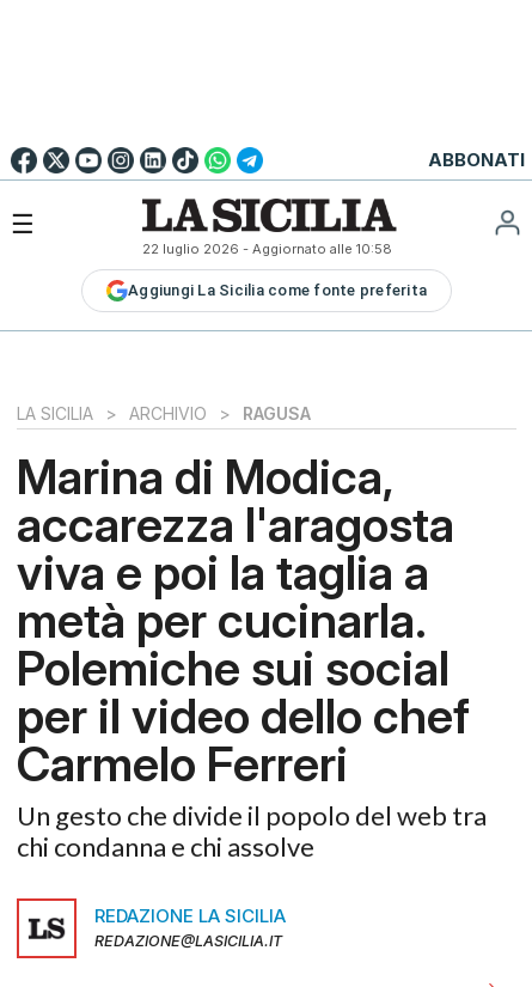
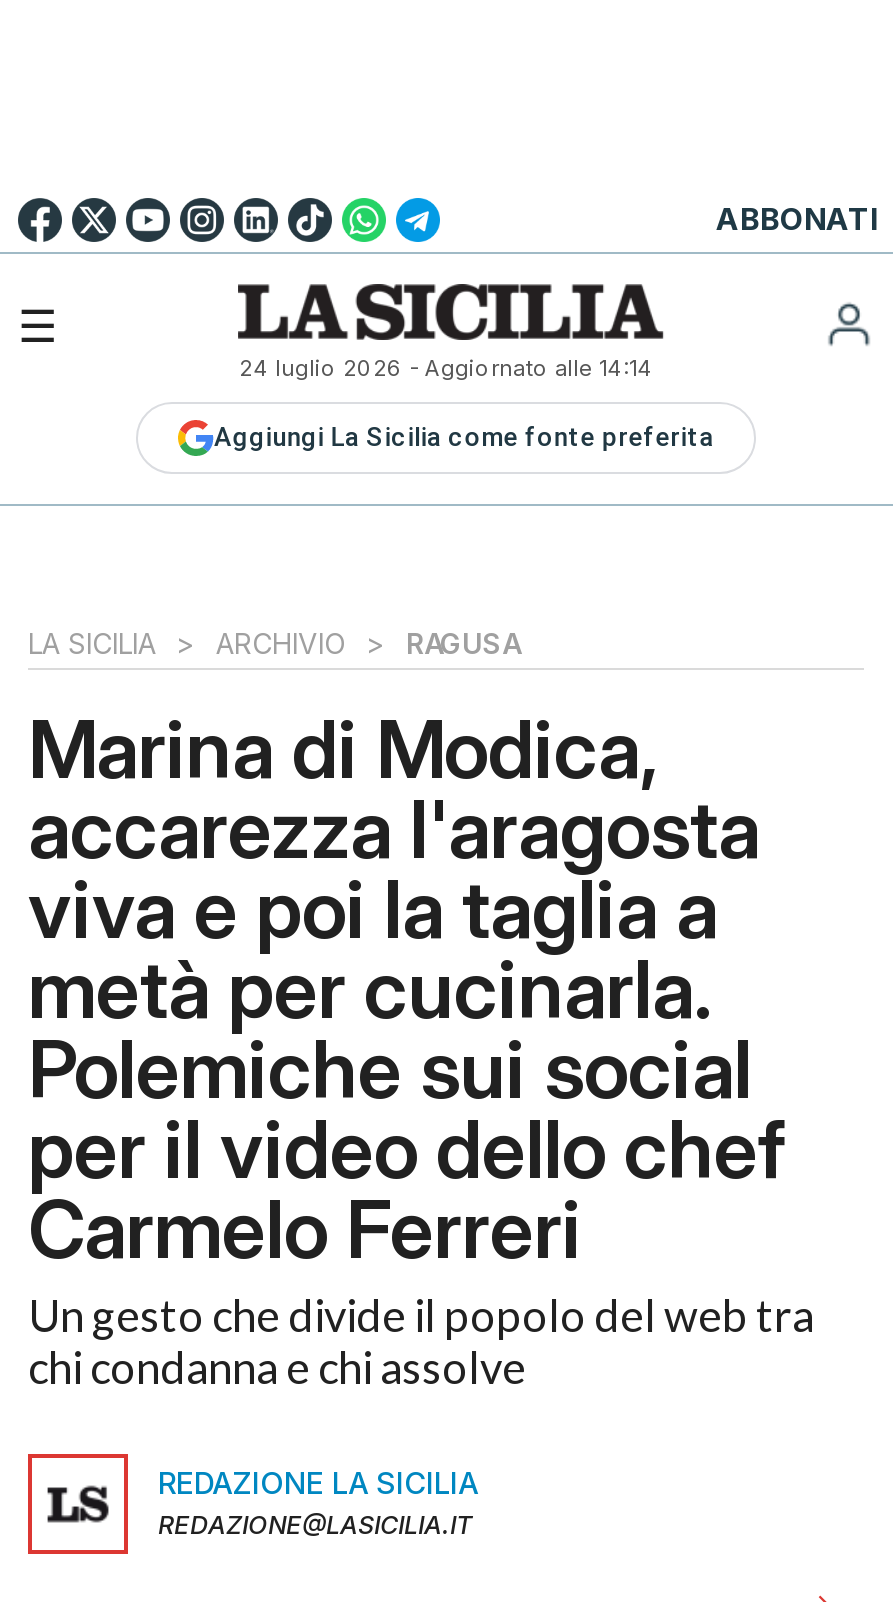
- 22 luglio 2026 - Aggiornato alle 10:58
+ 24 luglio 2026 - Aggiornato alle 14:14
